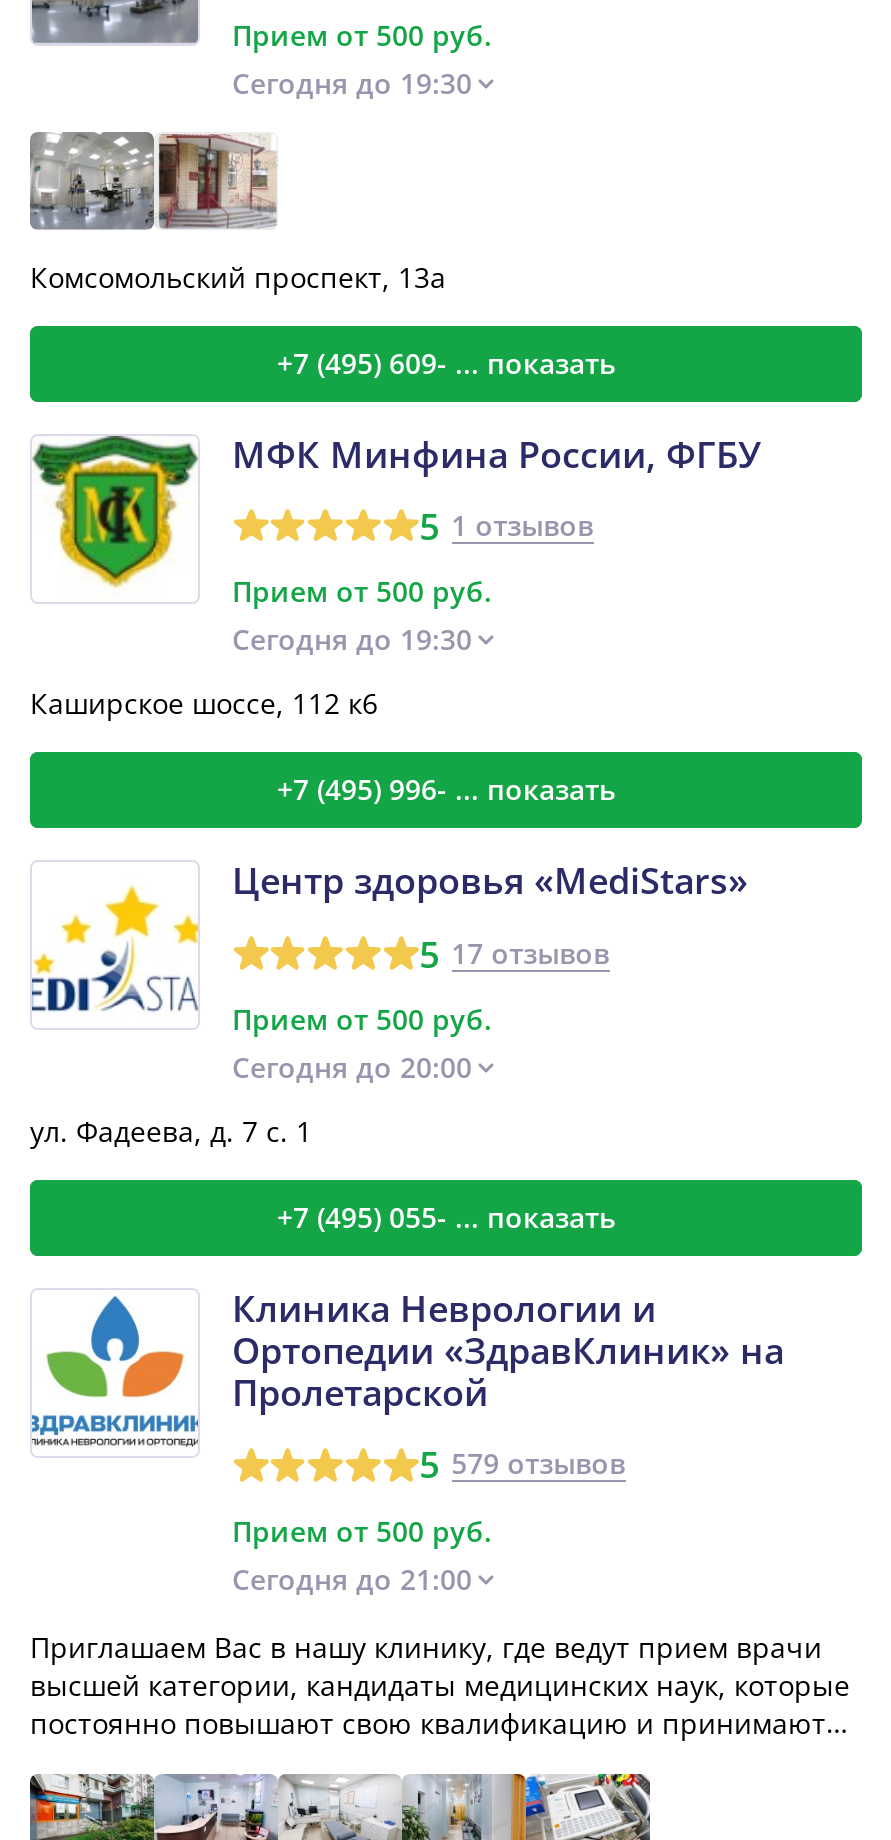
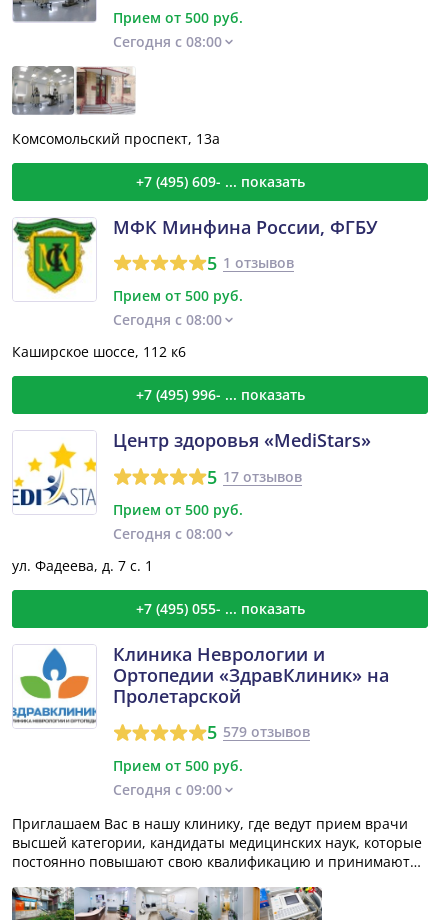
- Сегодня до 19:30
+ Сегодня с 08:00

- Сегодня до 19:30
+ Сегодня с 08:00

- Сегодня до 20:00
+ Сегодня с 08:00

- Сегодня до 21:00
+ Сегодня с 09:00
